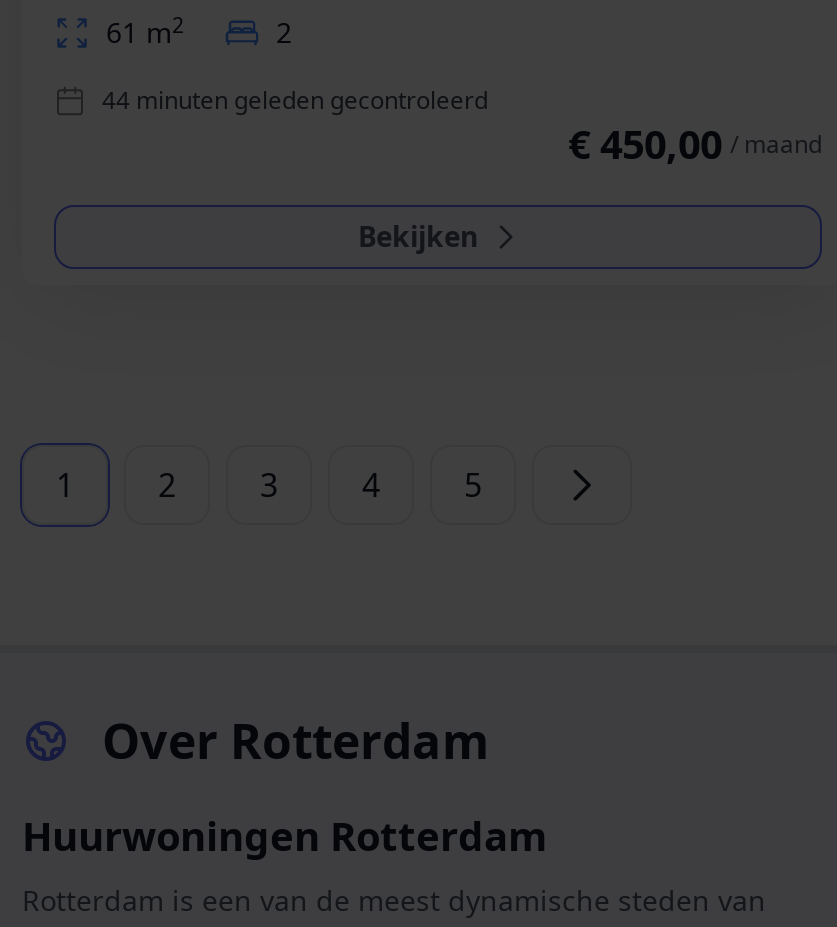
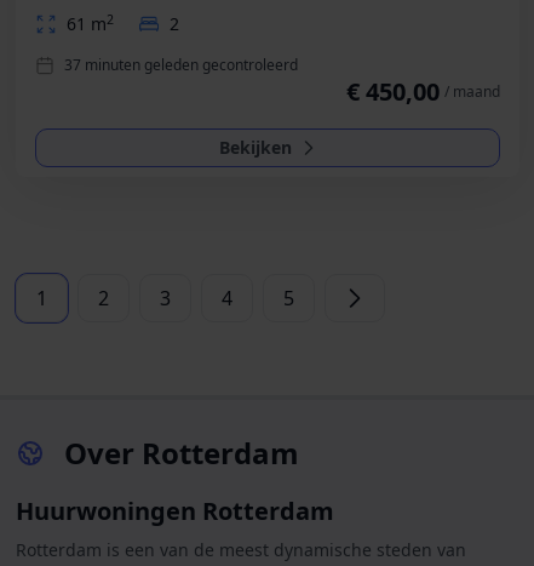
- 44 minuten geleden gecontroleerd
+ 37 minuten geleden gecontroleerd
